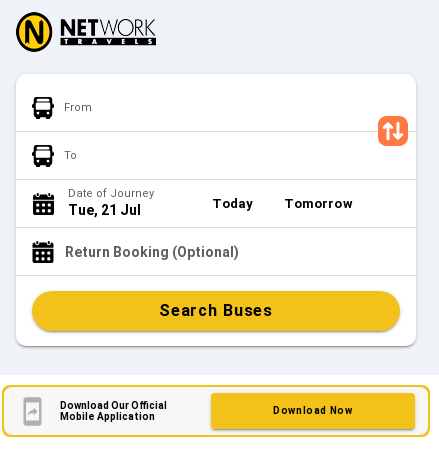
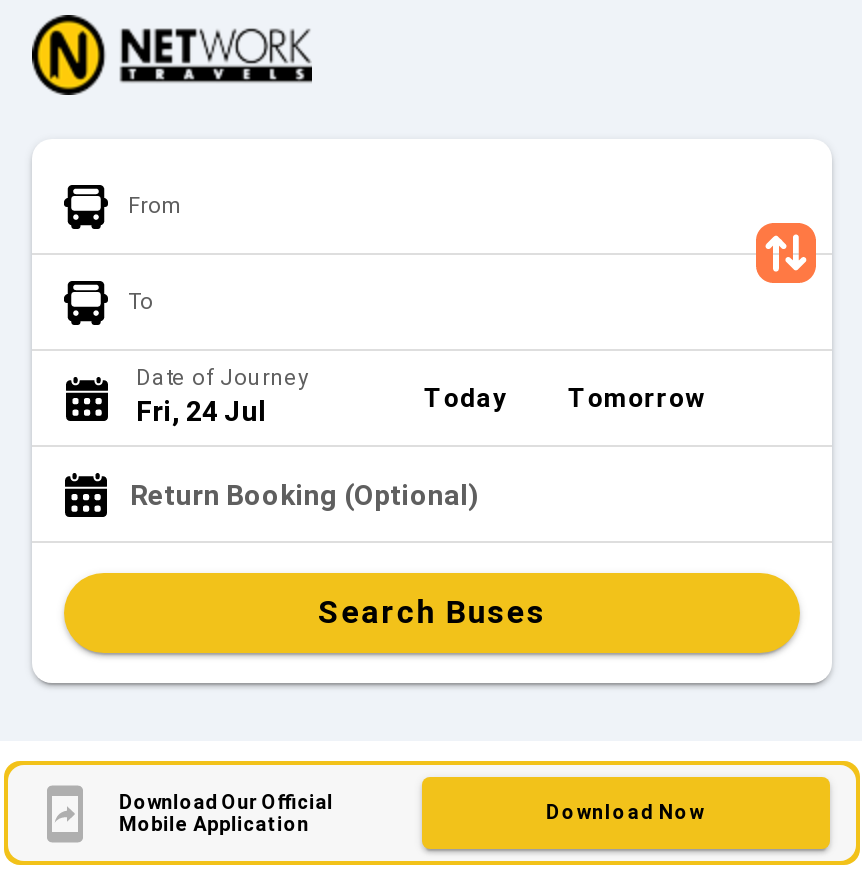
- Tue, 21 Jul
+ Fri, 24 Jul
